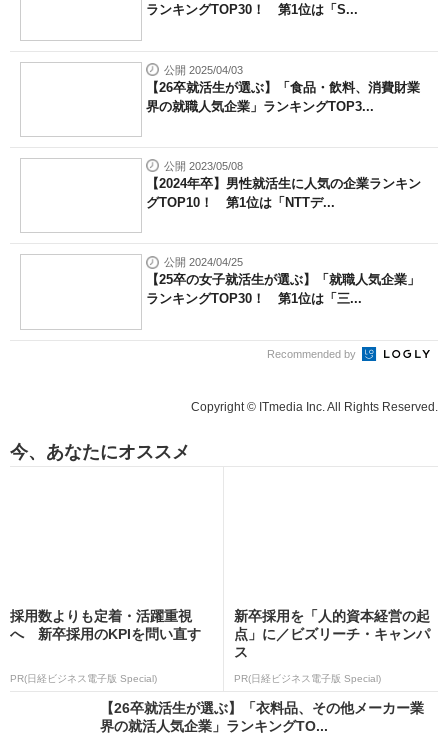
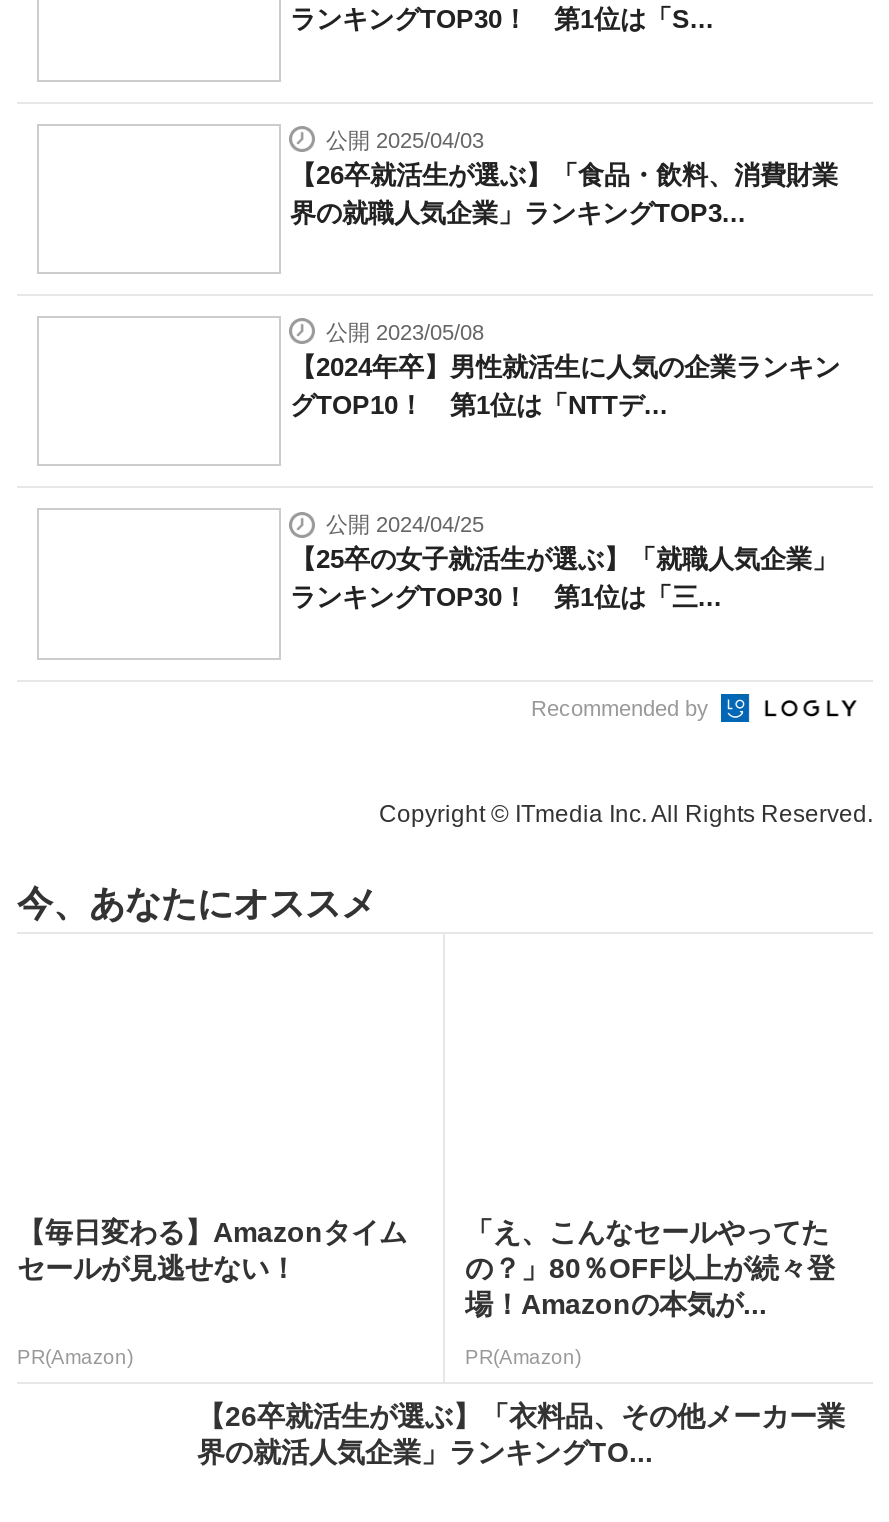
- 採用数よりも定着・活躍重視
- へ 新卒採用のKPIを問い直す
+ 【毎日変わる】Amazonタイム
+ セールが見逃せない！

- 新卒採用を「人的資本経営の起
- 点」に／ビズリーチ・キャンパ
- ス
+ 「え、こんなセールやってた
+ の？」80％OFF以上が続々登
+ 場！Amazonの本気が...

- PR(日経ビジネス電子版 Special)
+ PR(Amazon)

- PR(日経ビジネス電子版 Special)
+ PR(Amazon)
